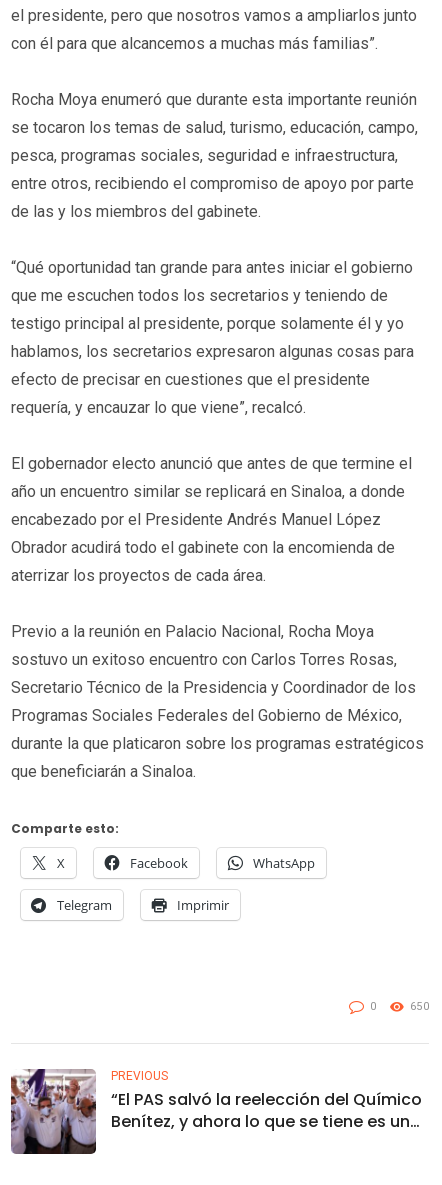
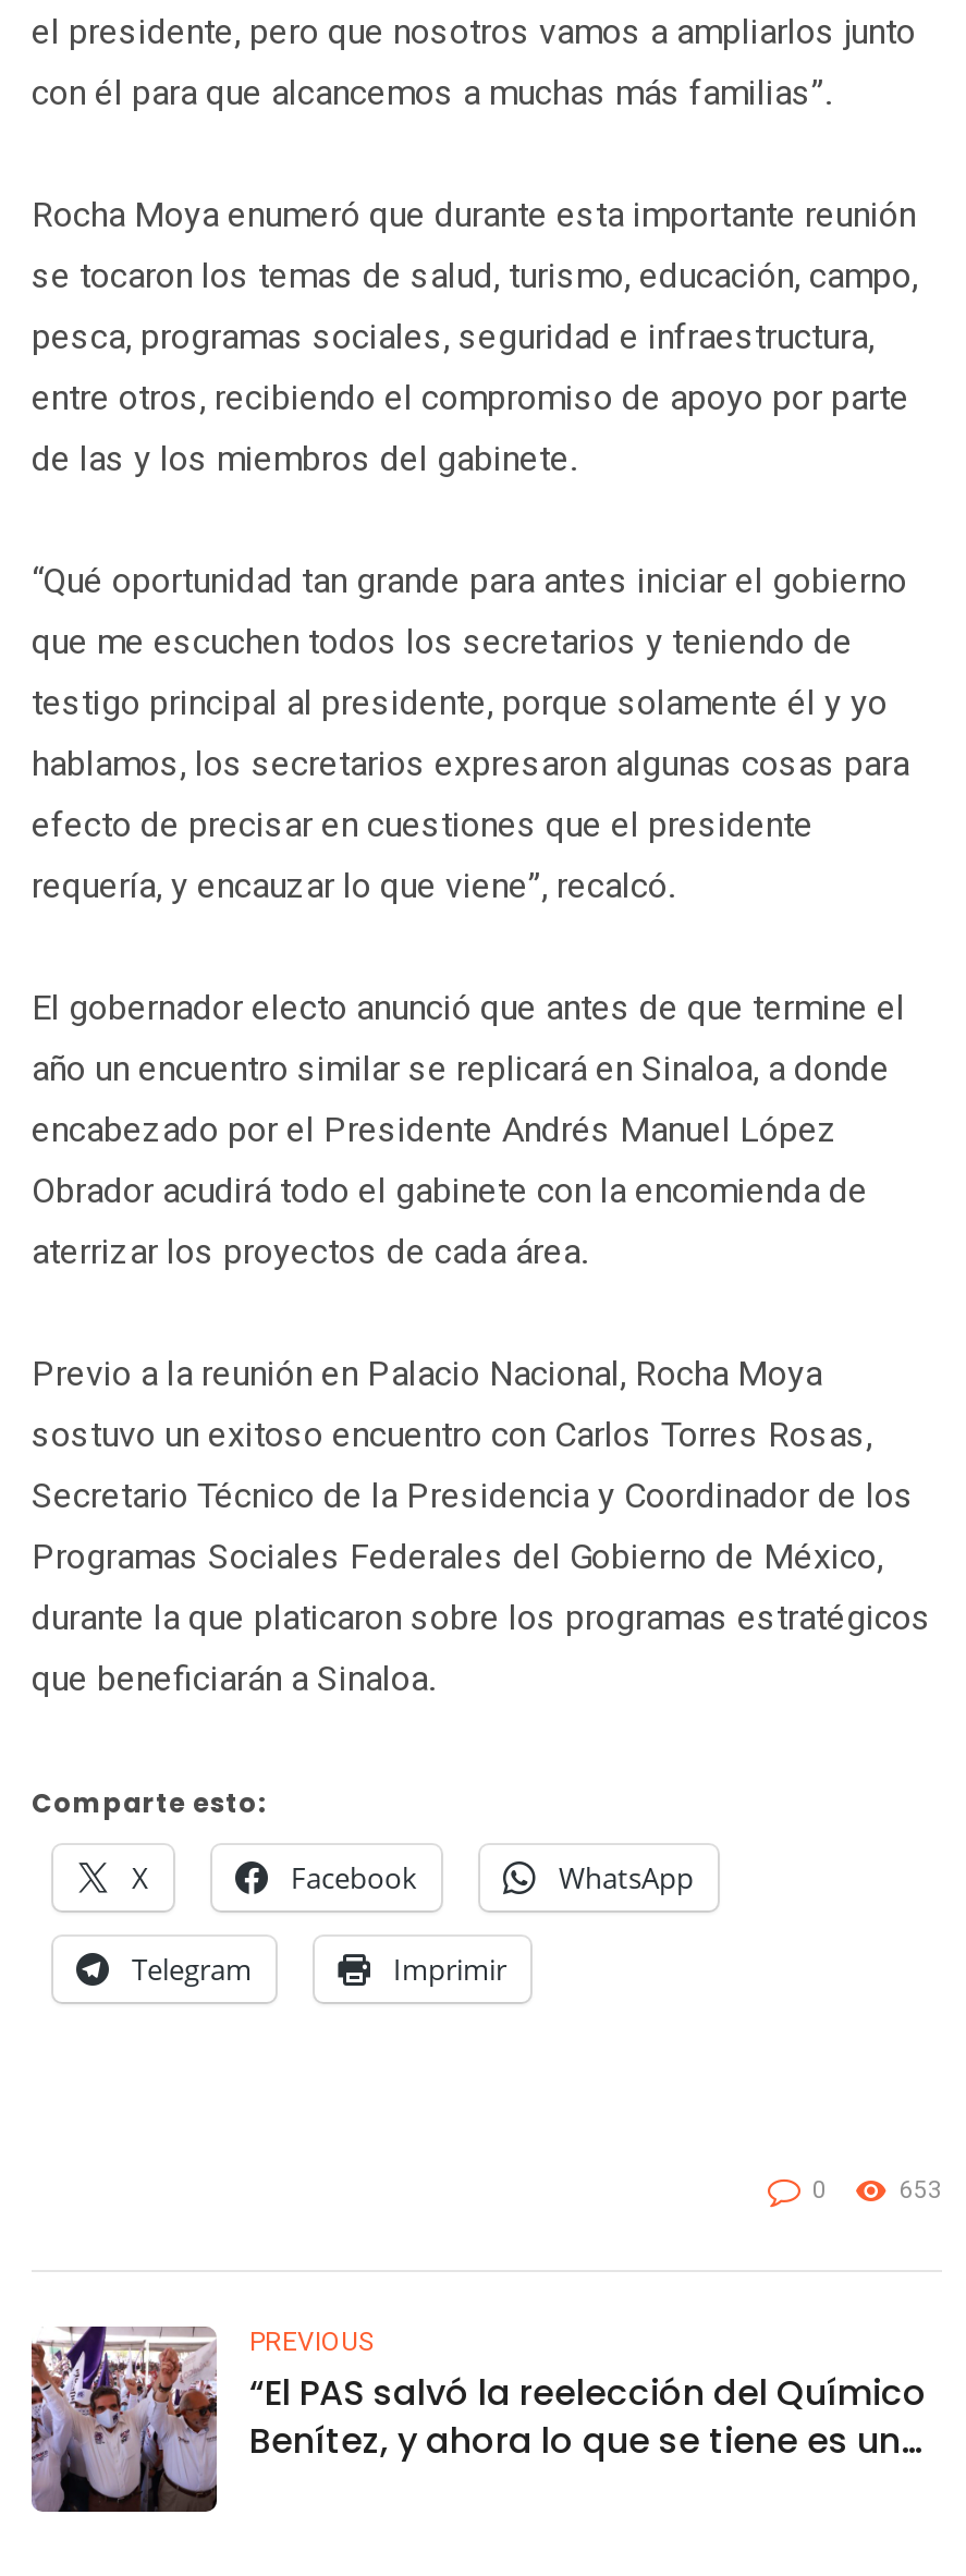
- 650
+ 653
